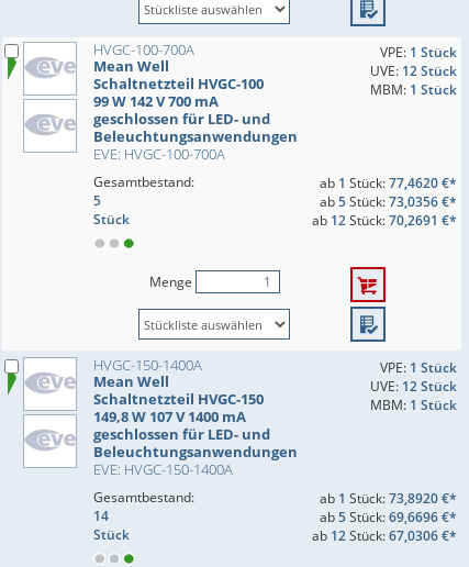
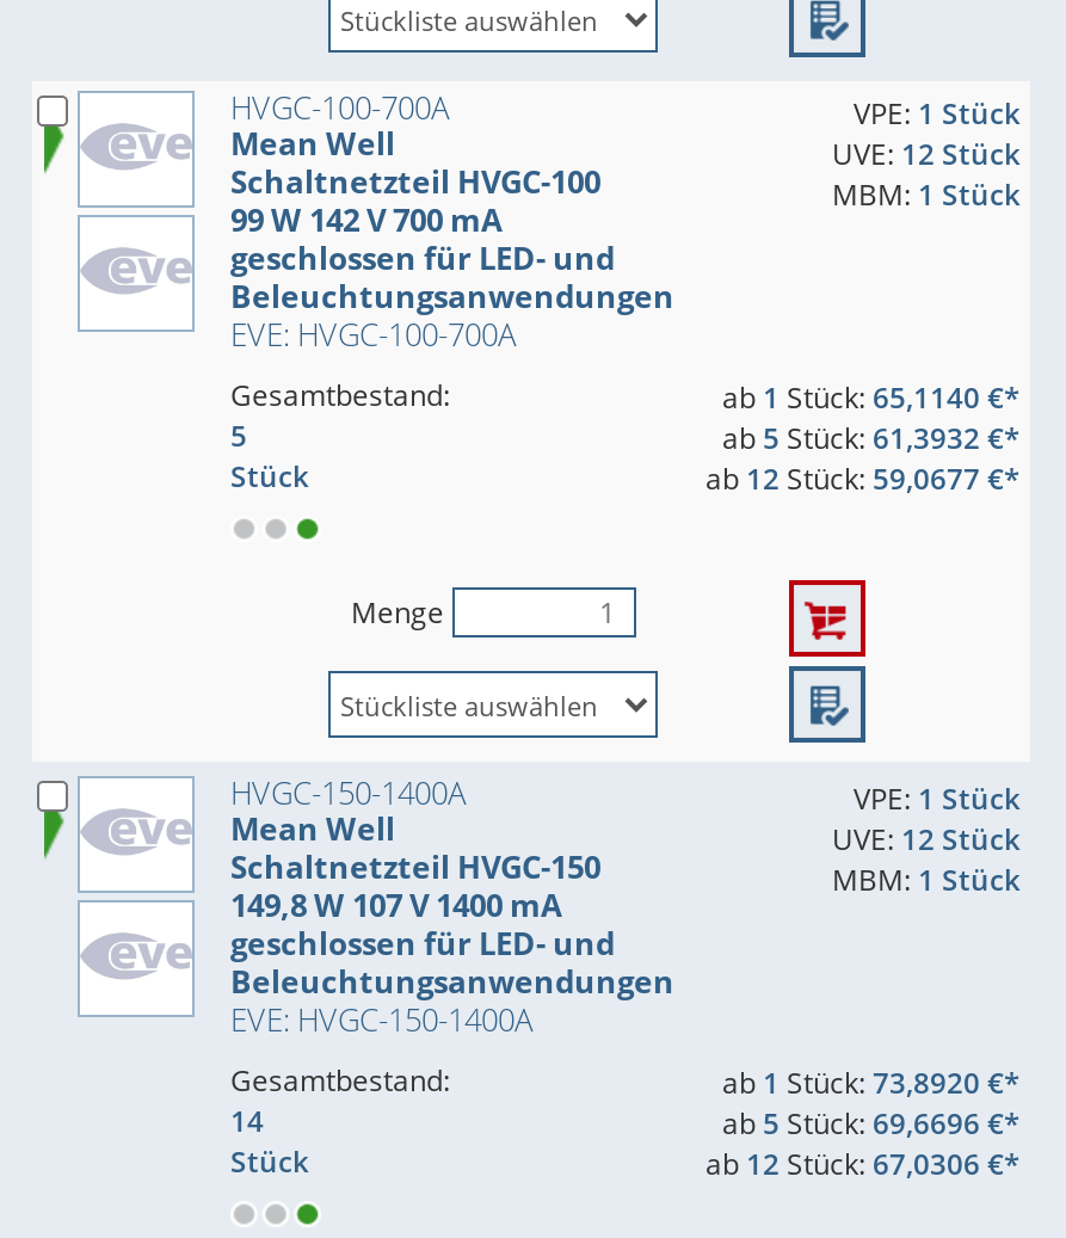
- ab 1 Stück: 77,4620 €*
+ ab 1 Stück: 65,1140 €*

- ab 5 Stück: 73,0356 €*
+ ab 5 Stück: 61,3932 €*

- ab 12 Stück: 70,2691 €*
+ ab 12 Stück: 59,0677 €*
